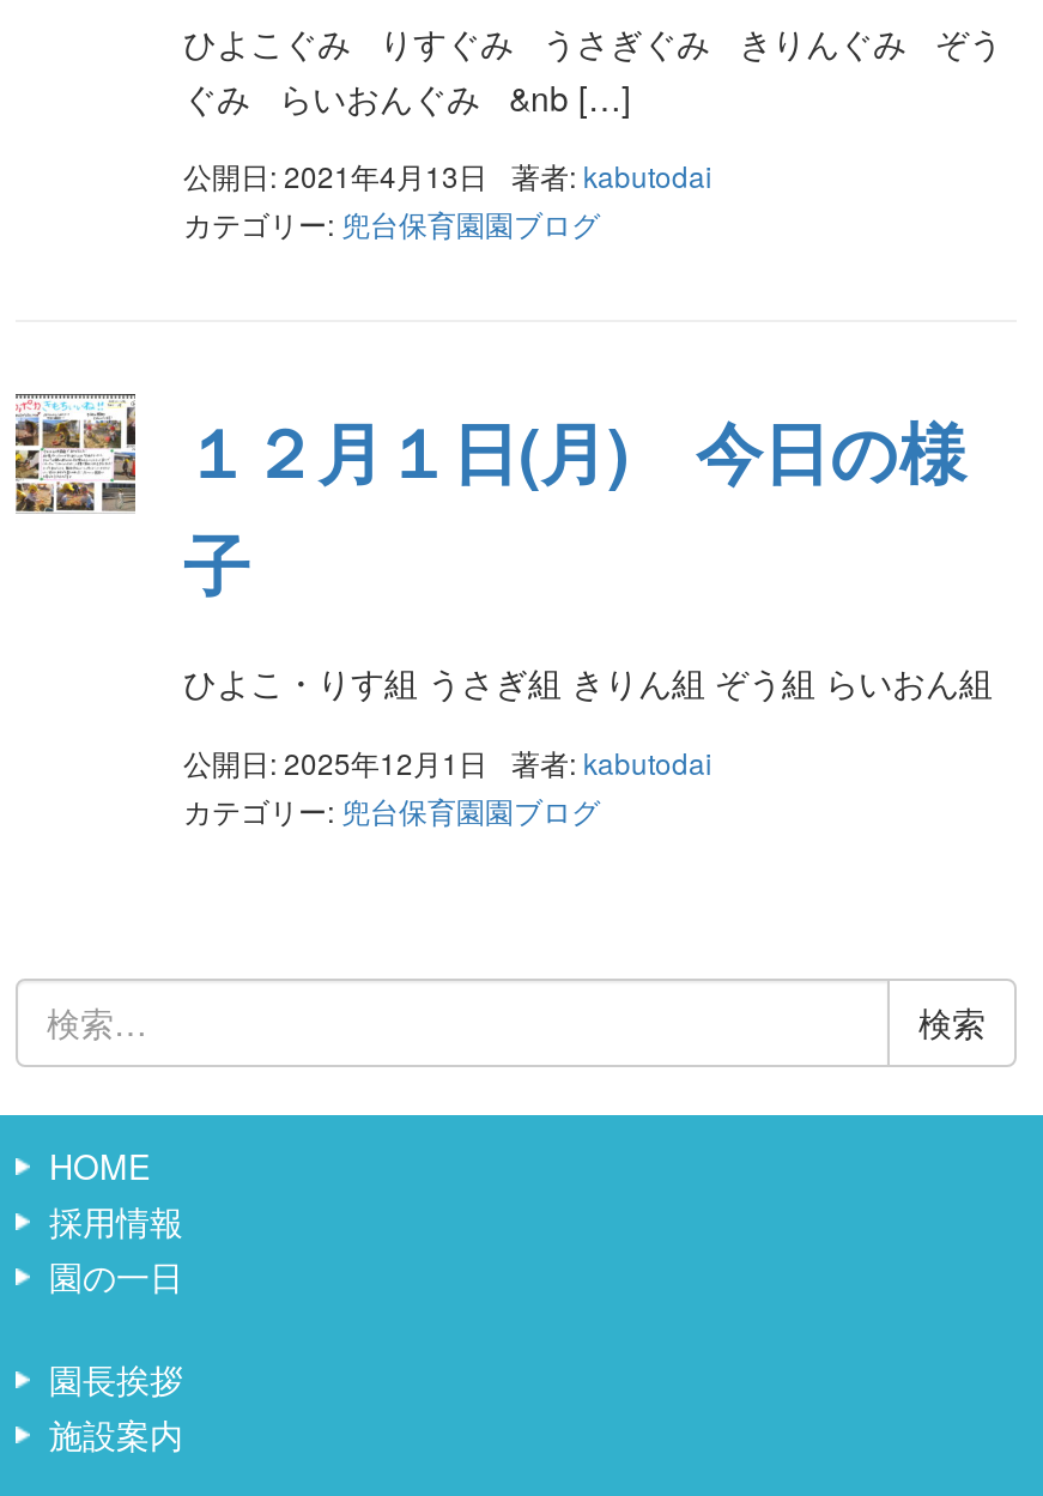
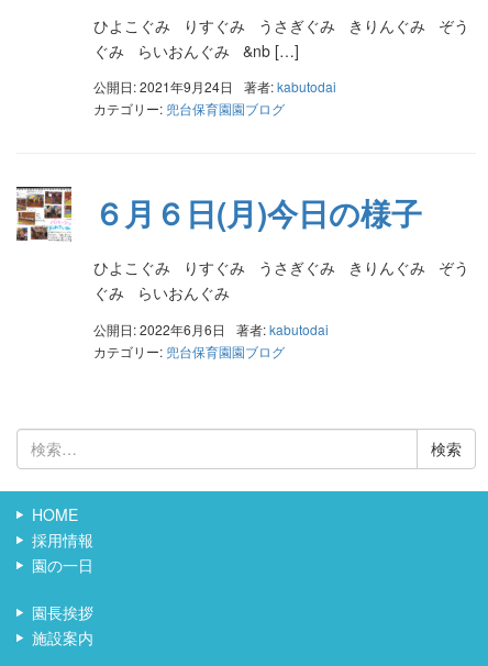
- 公開日: 2021年4月13日 著者: kabutodai
+ 公開日: 2021年9月24日 著者: kabutodai

- [image]
- １２月１日(月) 今日の様
- 子
+ [image]
+ ６月６日(月)今日の様子

- ひよこ・りす組 うさぎ組 きりん組 ぞう組 らいおん組
+ ひよこぐみ りすぐみ うさぎぐみ きりんぐみ ぞう
+ ぐみ らいおんぐみ

- 公開日: 2025年12月1日 著者: kabutodai
+ 公開日: 2022年6月6日 著者: kabutodai
